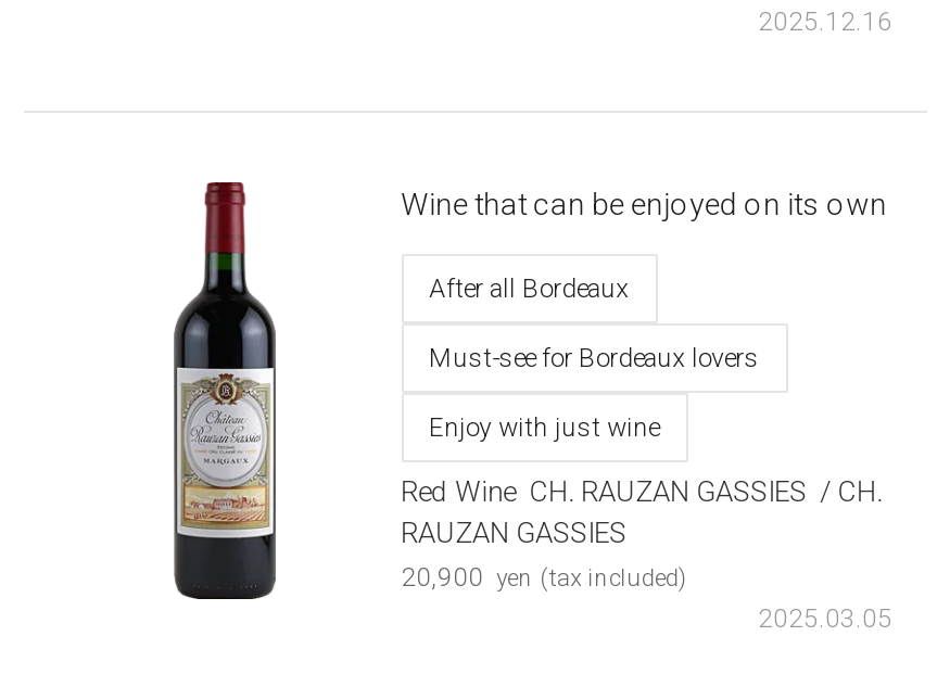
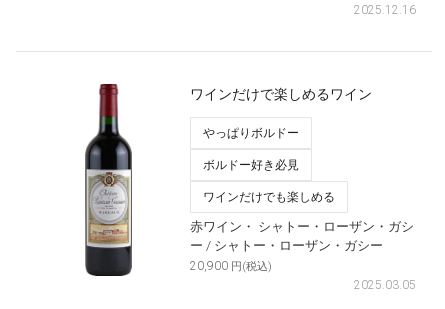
- Wine that can be enjoyed on its own
+ ワインだけで楽しめるワイン

- After all Bordeaux
+ やっぱりボルドー

- Must-see for Bordeaux lovers
+ ボルドー好き必見

- Enjoy with just wine
+ ワインだけでも楽しめる

- Red Wine CH. RAUZAN GASSIES / CH.
- RAUZAN GASSIES
- 20,900 yen (tax included)
+ 赤ワイン・ シャトー・ローザン・ガシ
+ ー / シャトー・ローザン・ガシー
+ 20,900 円(税込)
